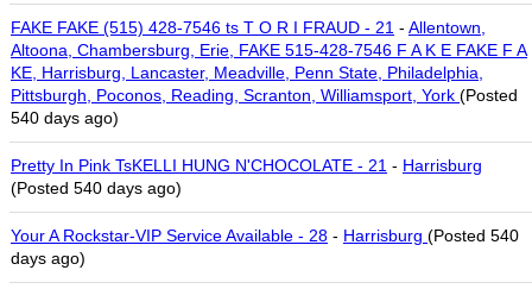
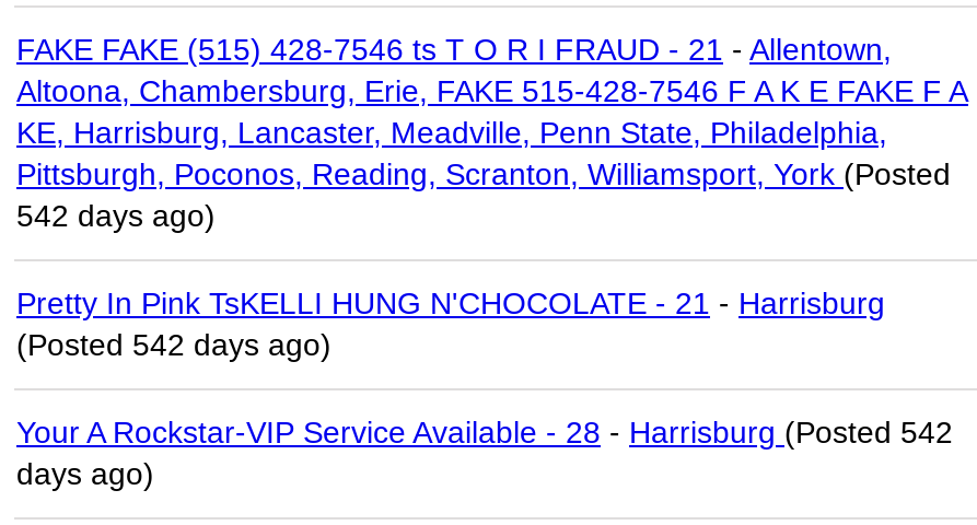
- 540 days ago)
+ 542 days ago)

- (Posted 540 days ago)
+ (Posted 542 days ago)

- Your A Rockstar-VIP Service Available - 28 - Harrisburg (Posted 540
+ Your A Rockstar-VIP Service Available - 28 - Harrisburg (Posted 542
